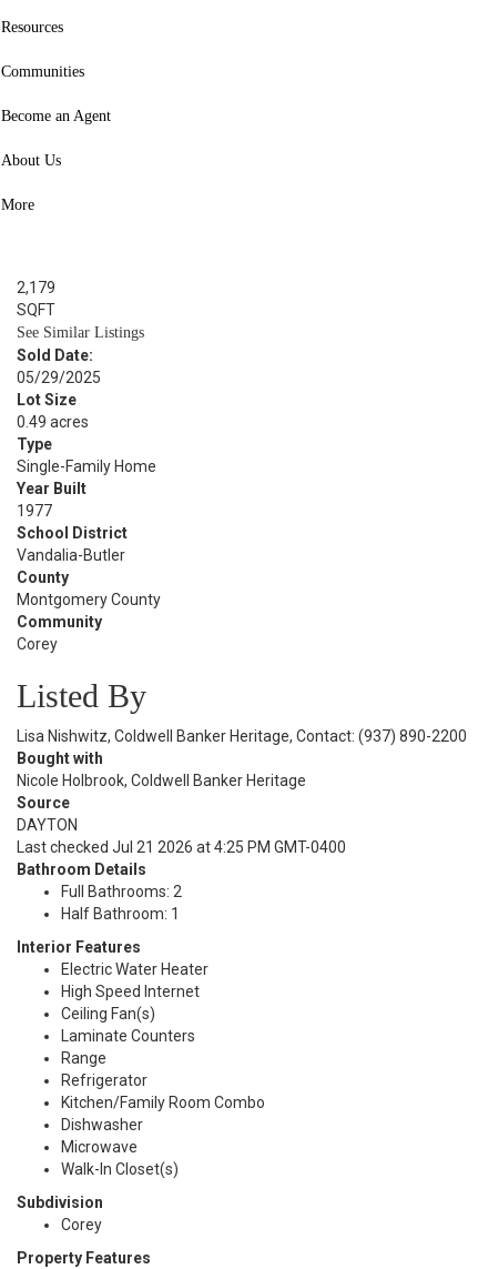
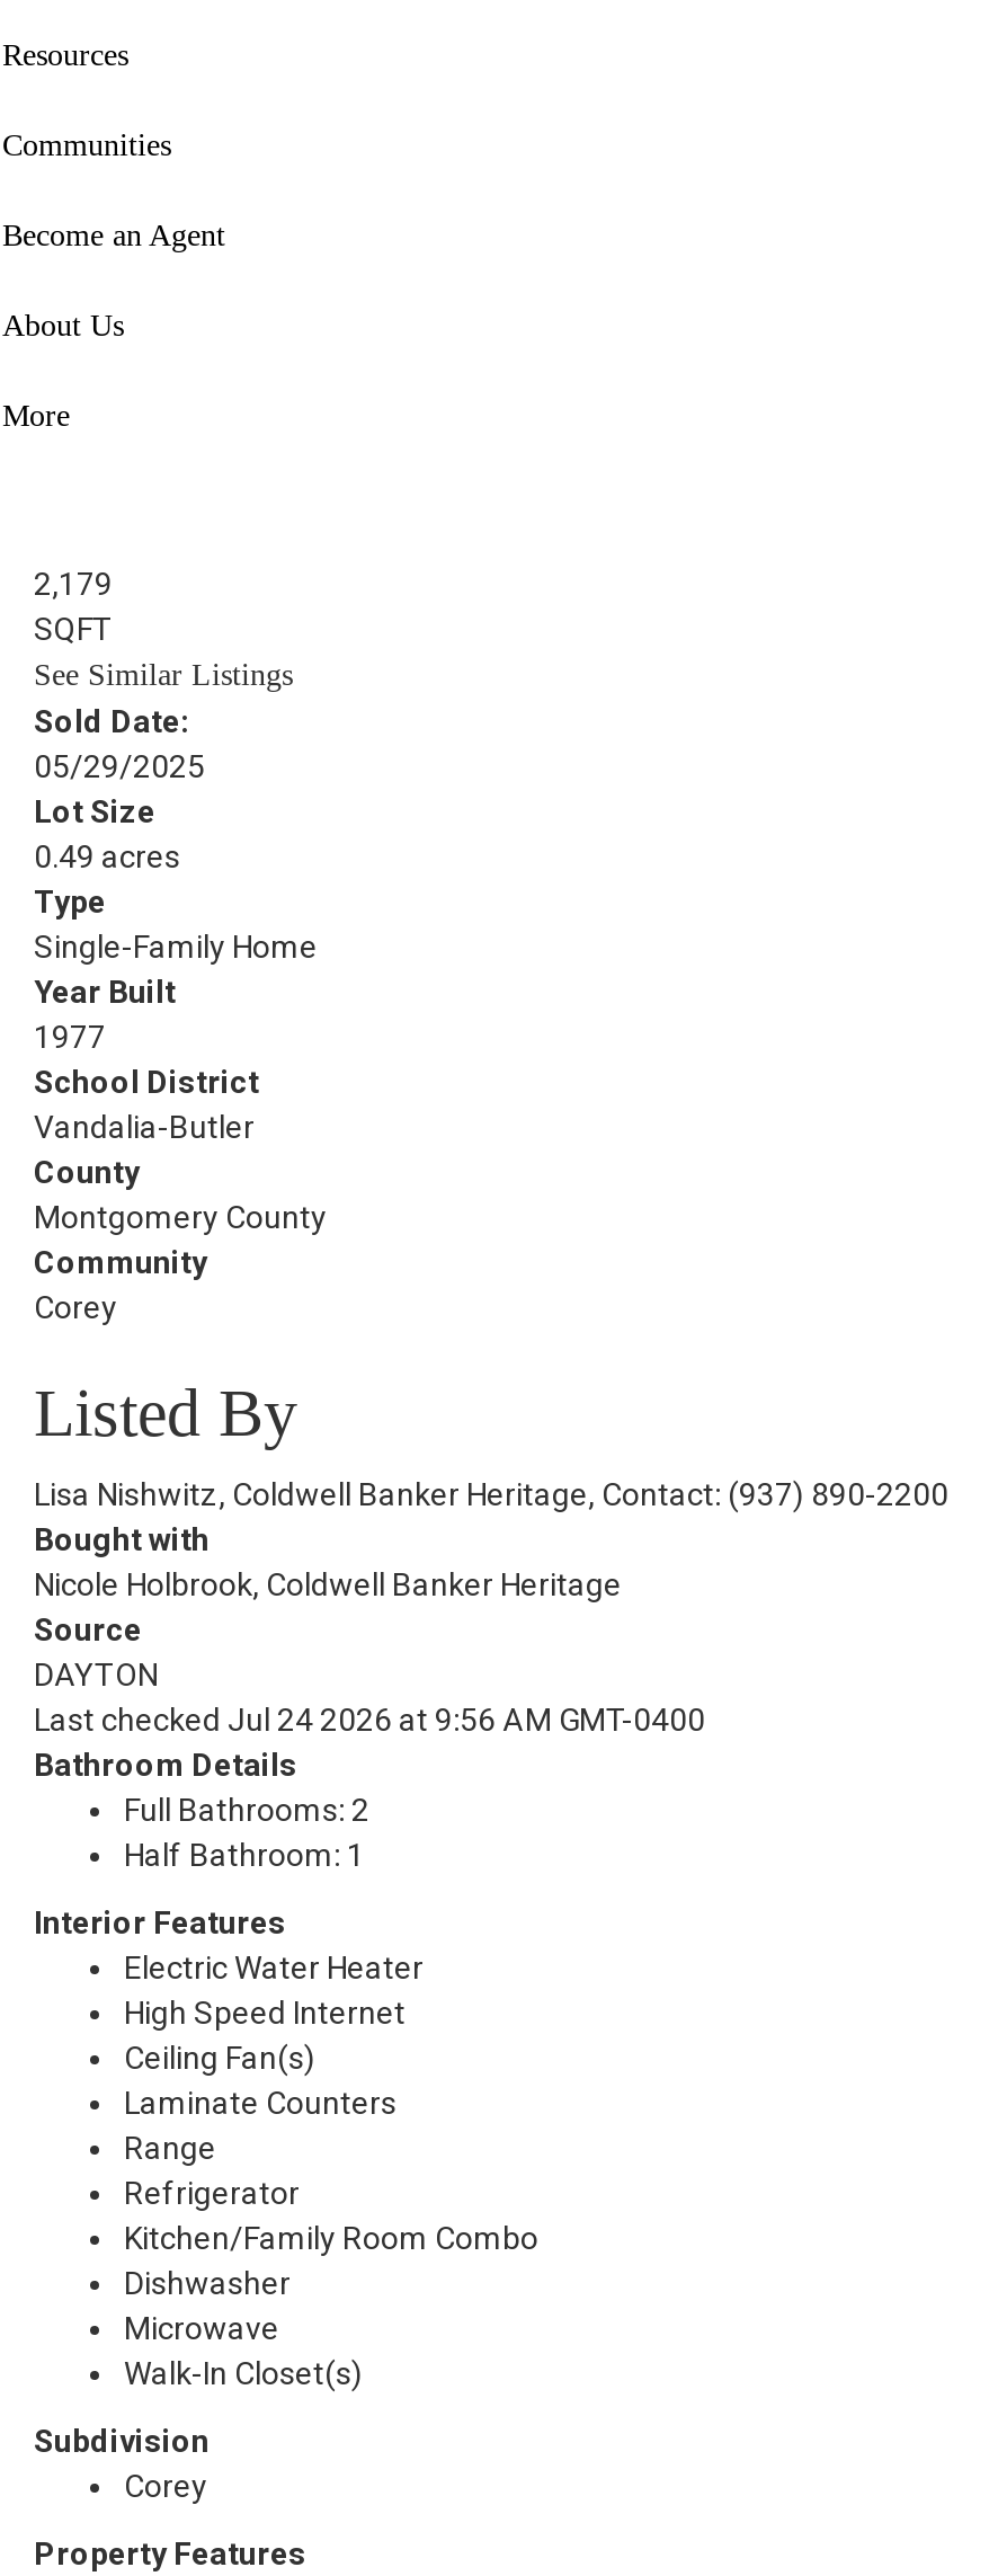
- Last checked Jul 21 2026 at 4:25 PM GMT-0400
+ Last checked Jul 24 2026 at 9:56 AM GMT-0400
